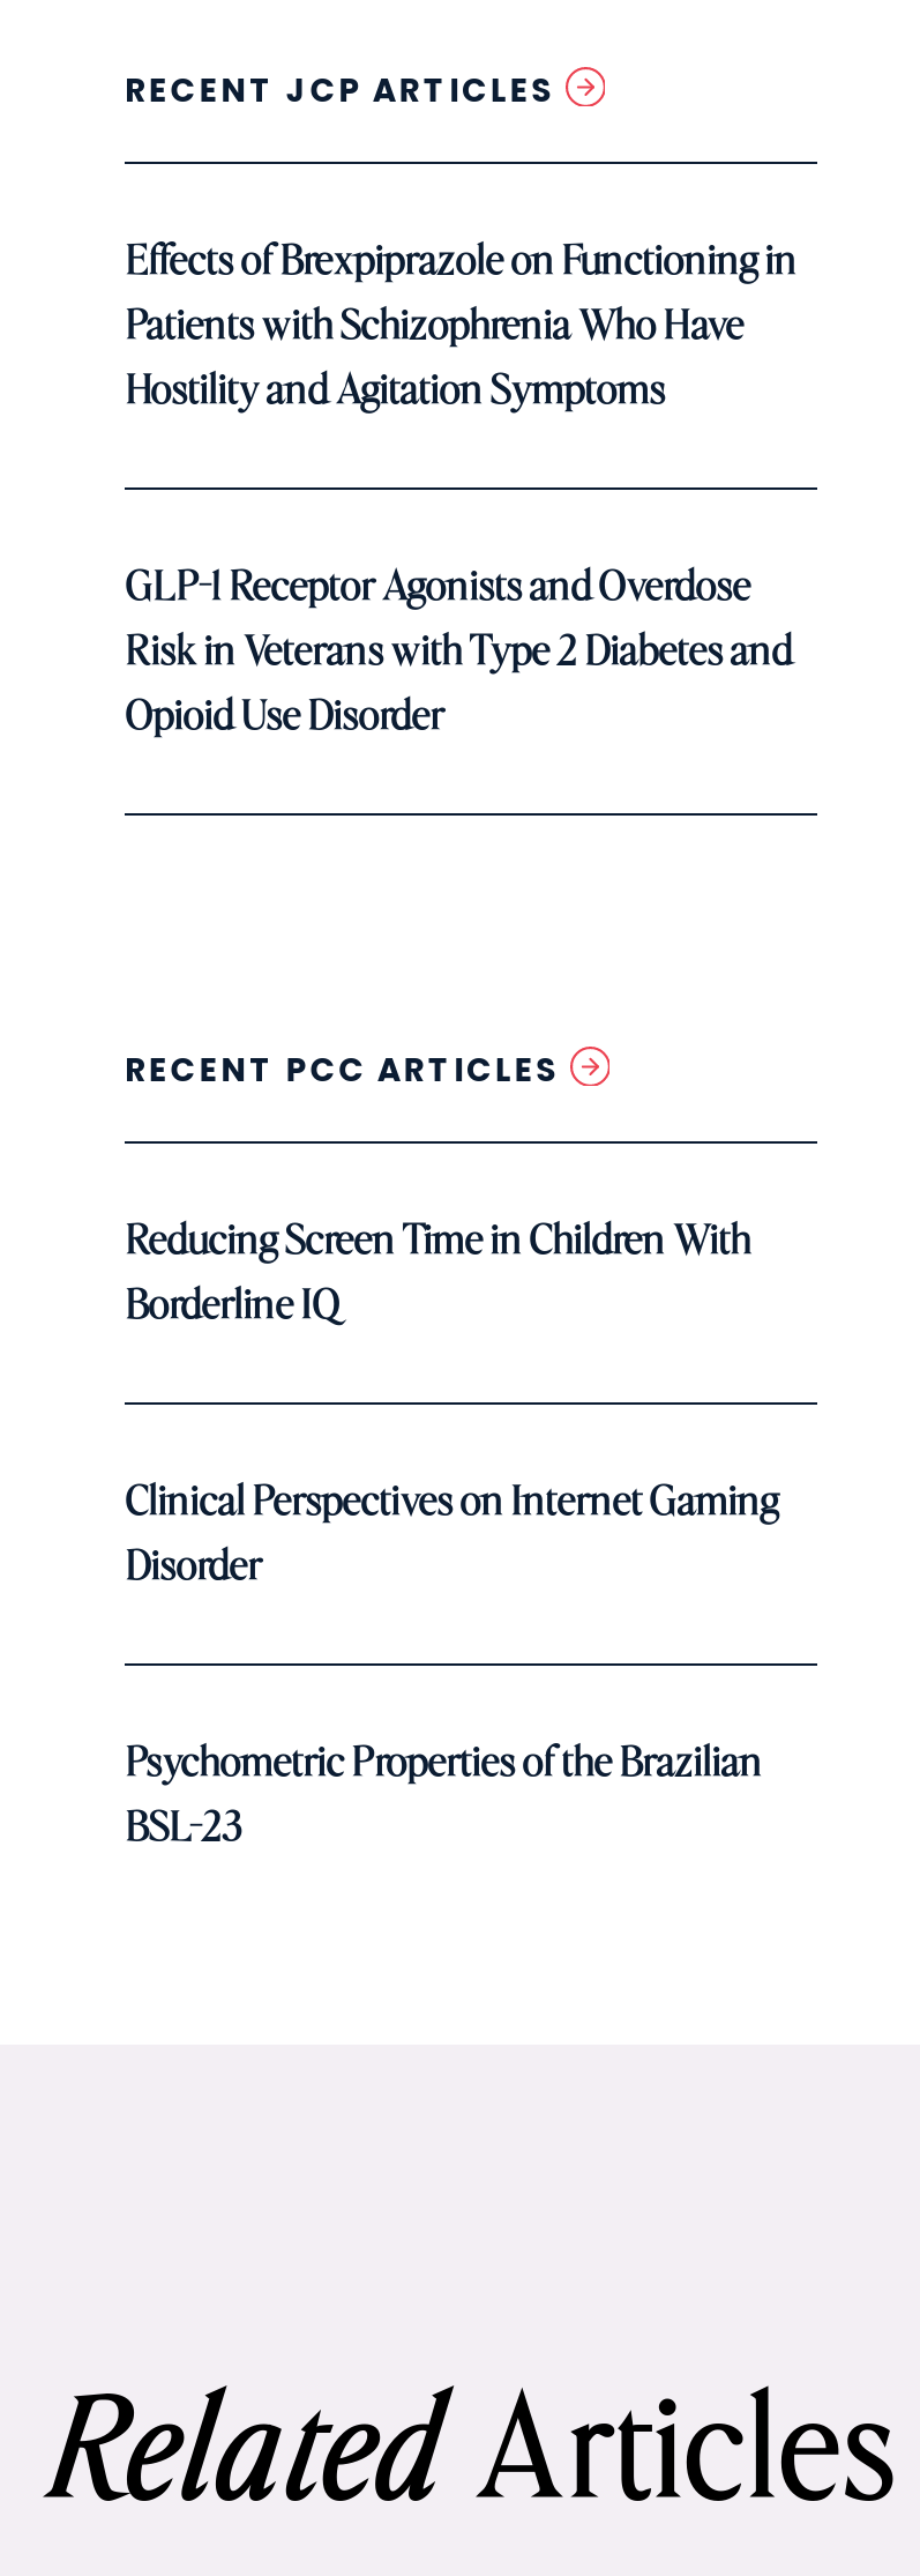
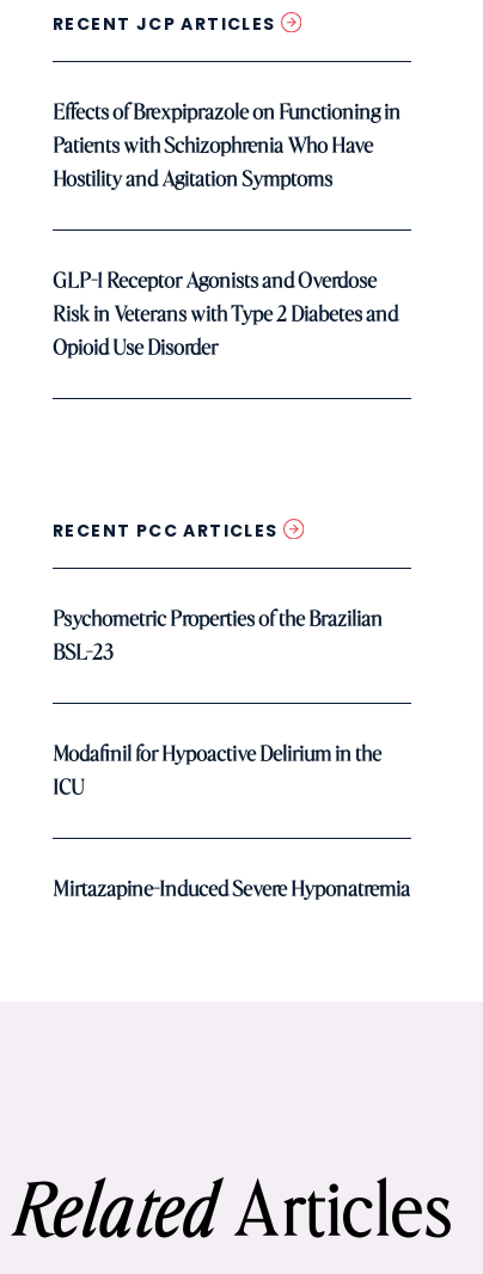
- Reducing Screen Time in Children With
- Borderline IQ

- Clinical Perspectives on Internet Gaming
- Disorder

moved up: Psychometric Properties of the Brazilian | BSL-23

+ Modafinil for Hypoactive Delirium in the
+ ICU

+ Mirtazapine-Induced Severe Hyponatremia
